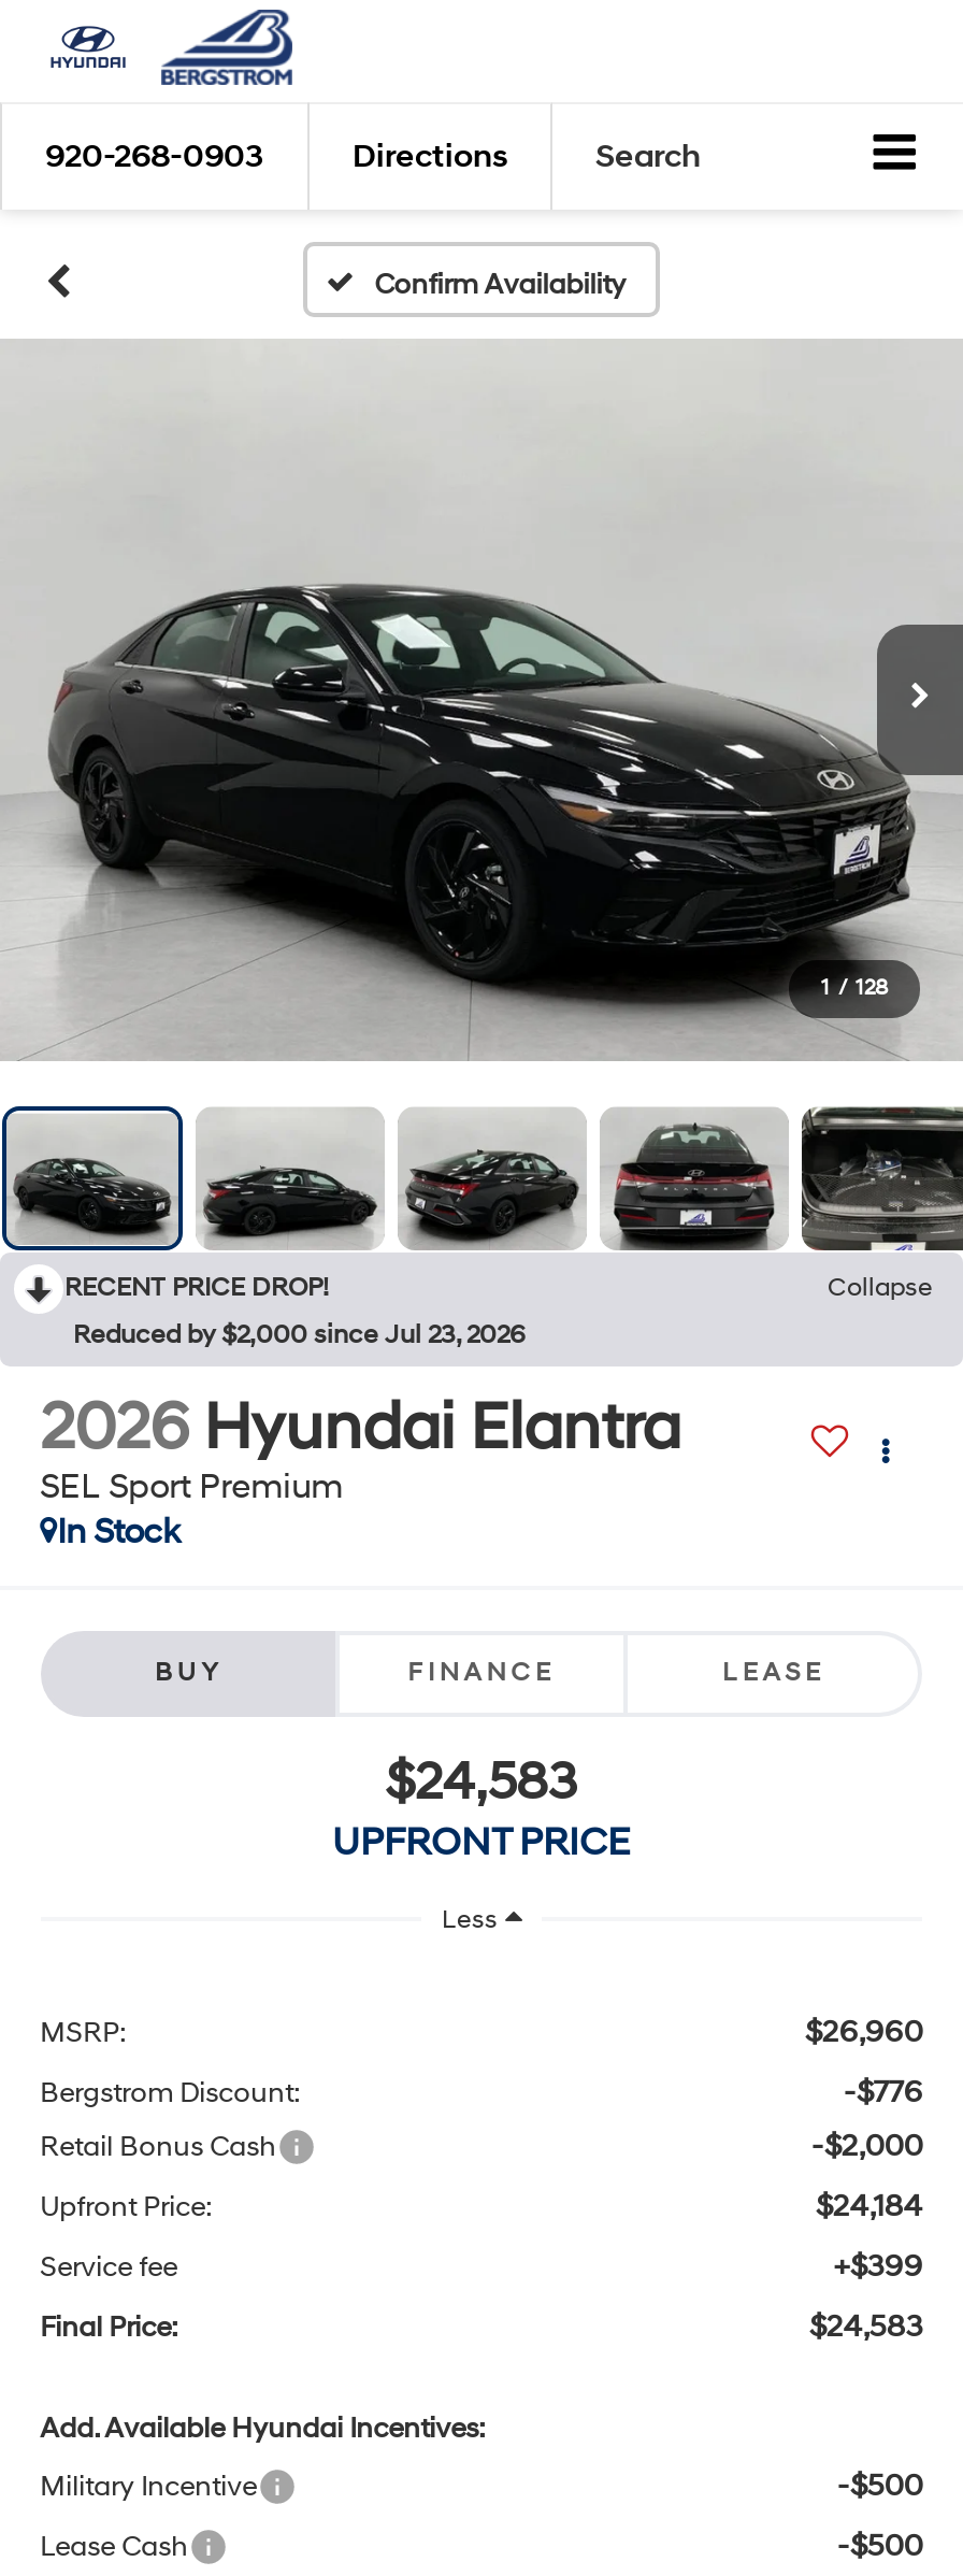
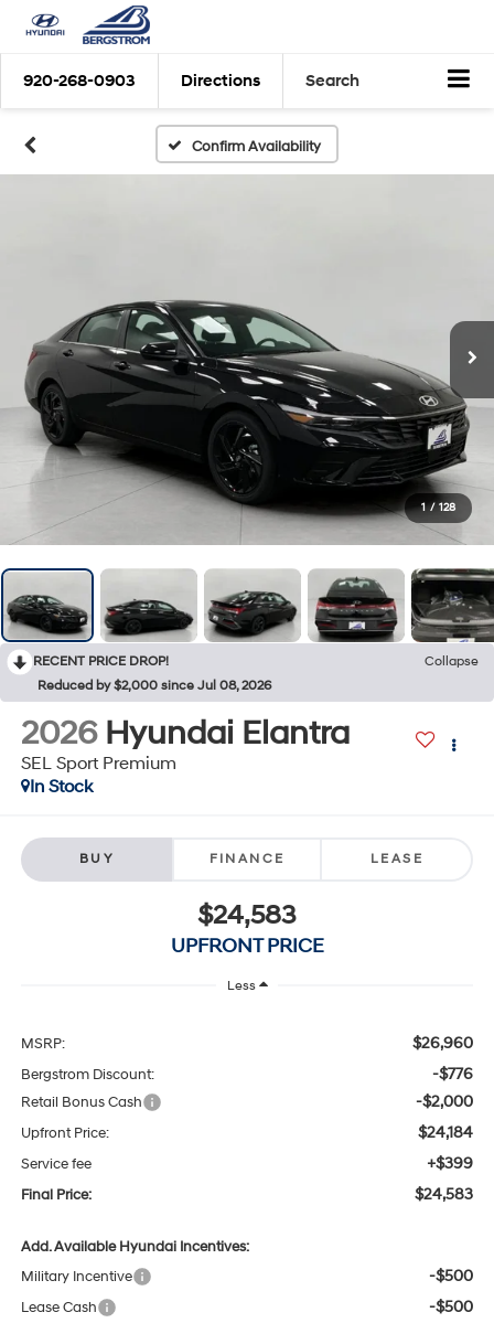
- Reduced by $2,000 since Jul 23, 2026
+ Reduced by $2,000 since Jul 08, 2026
